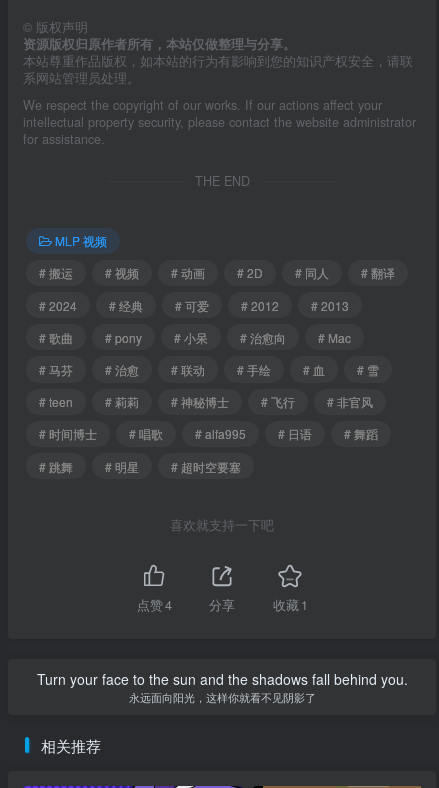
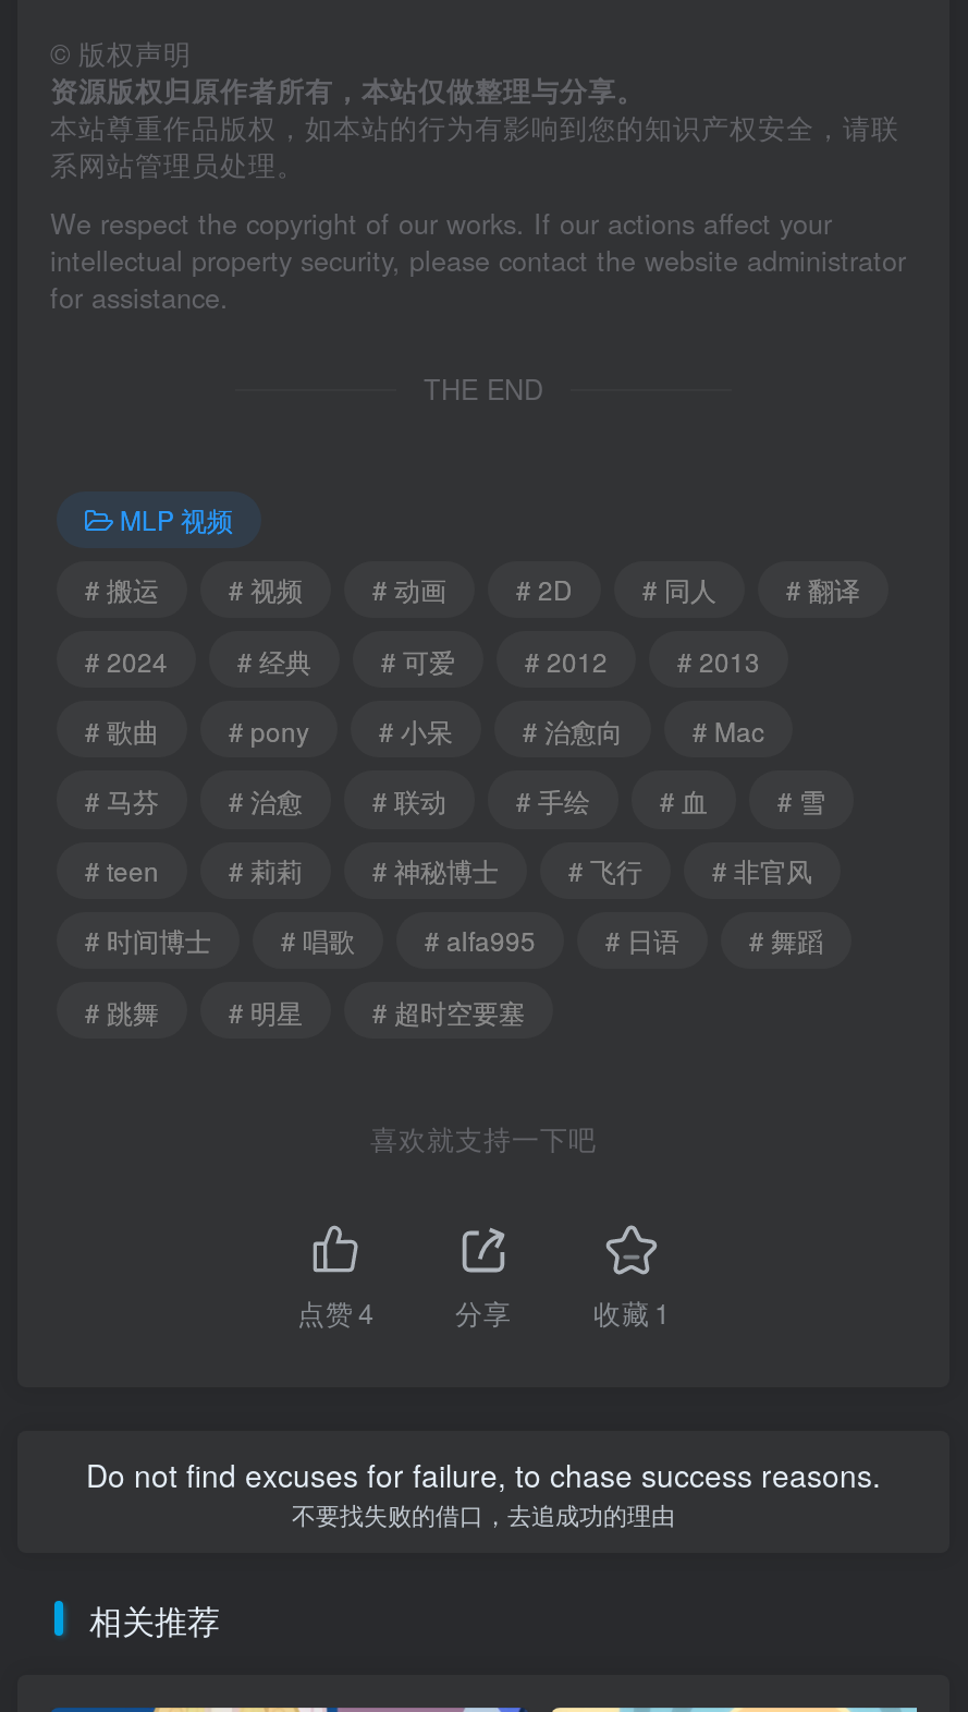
- Turn your face to the sun and the shadows fall behind you.
- 永远面向阳光，这样你就看不见阴影了
+ Do not find excuses for failure, to chase success reasons.
+ 不要找失败的借口，去追成功的理由
